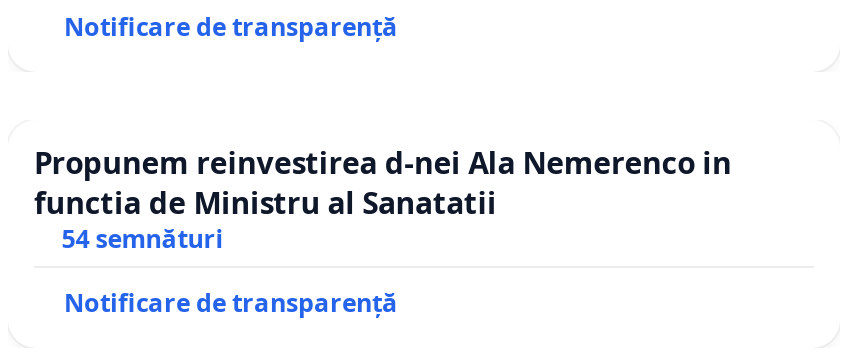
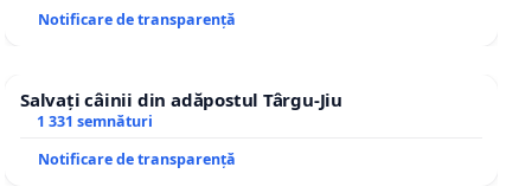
- Propunem reinvestirea d-nei Ala Nemerenco in
- functia de Ministru al Sanatatii
- 54 semnături
+ Salvați câinii din adăpostul Târgu-Jiu
+ 1 331 semnături
